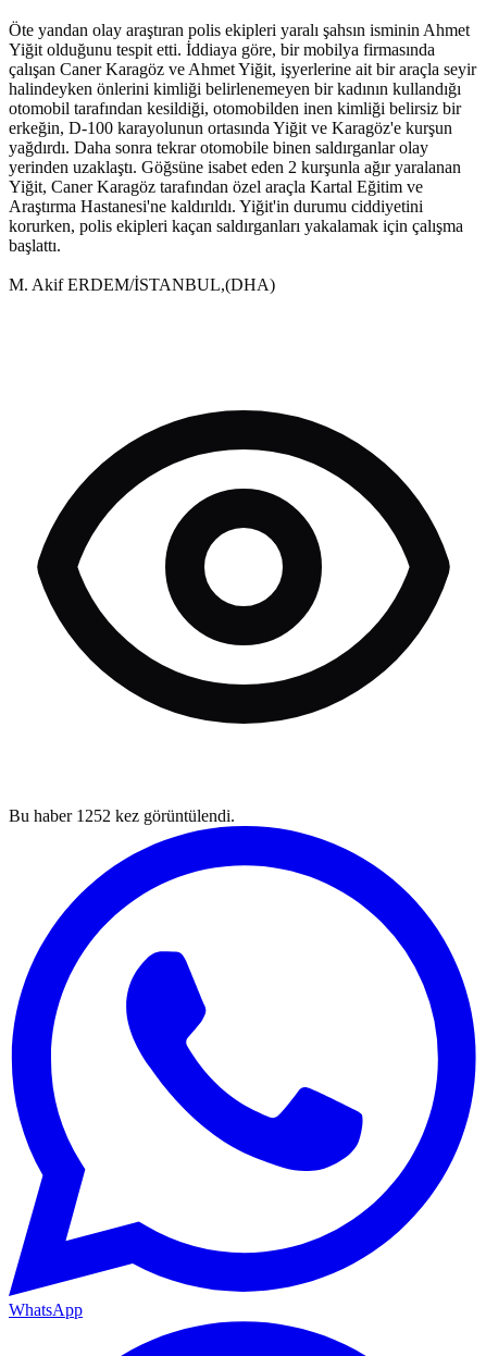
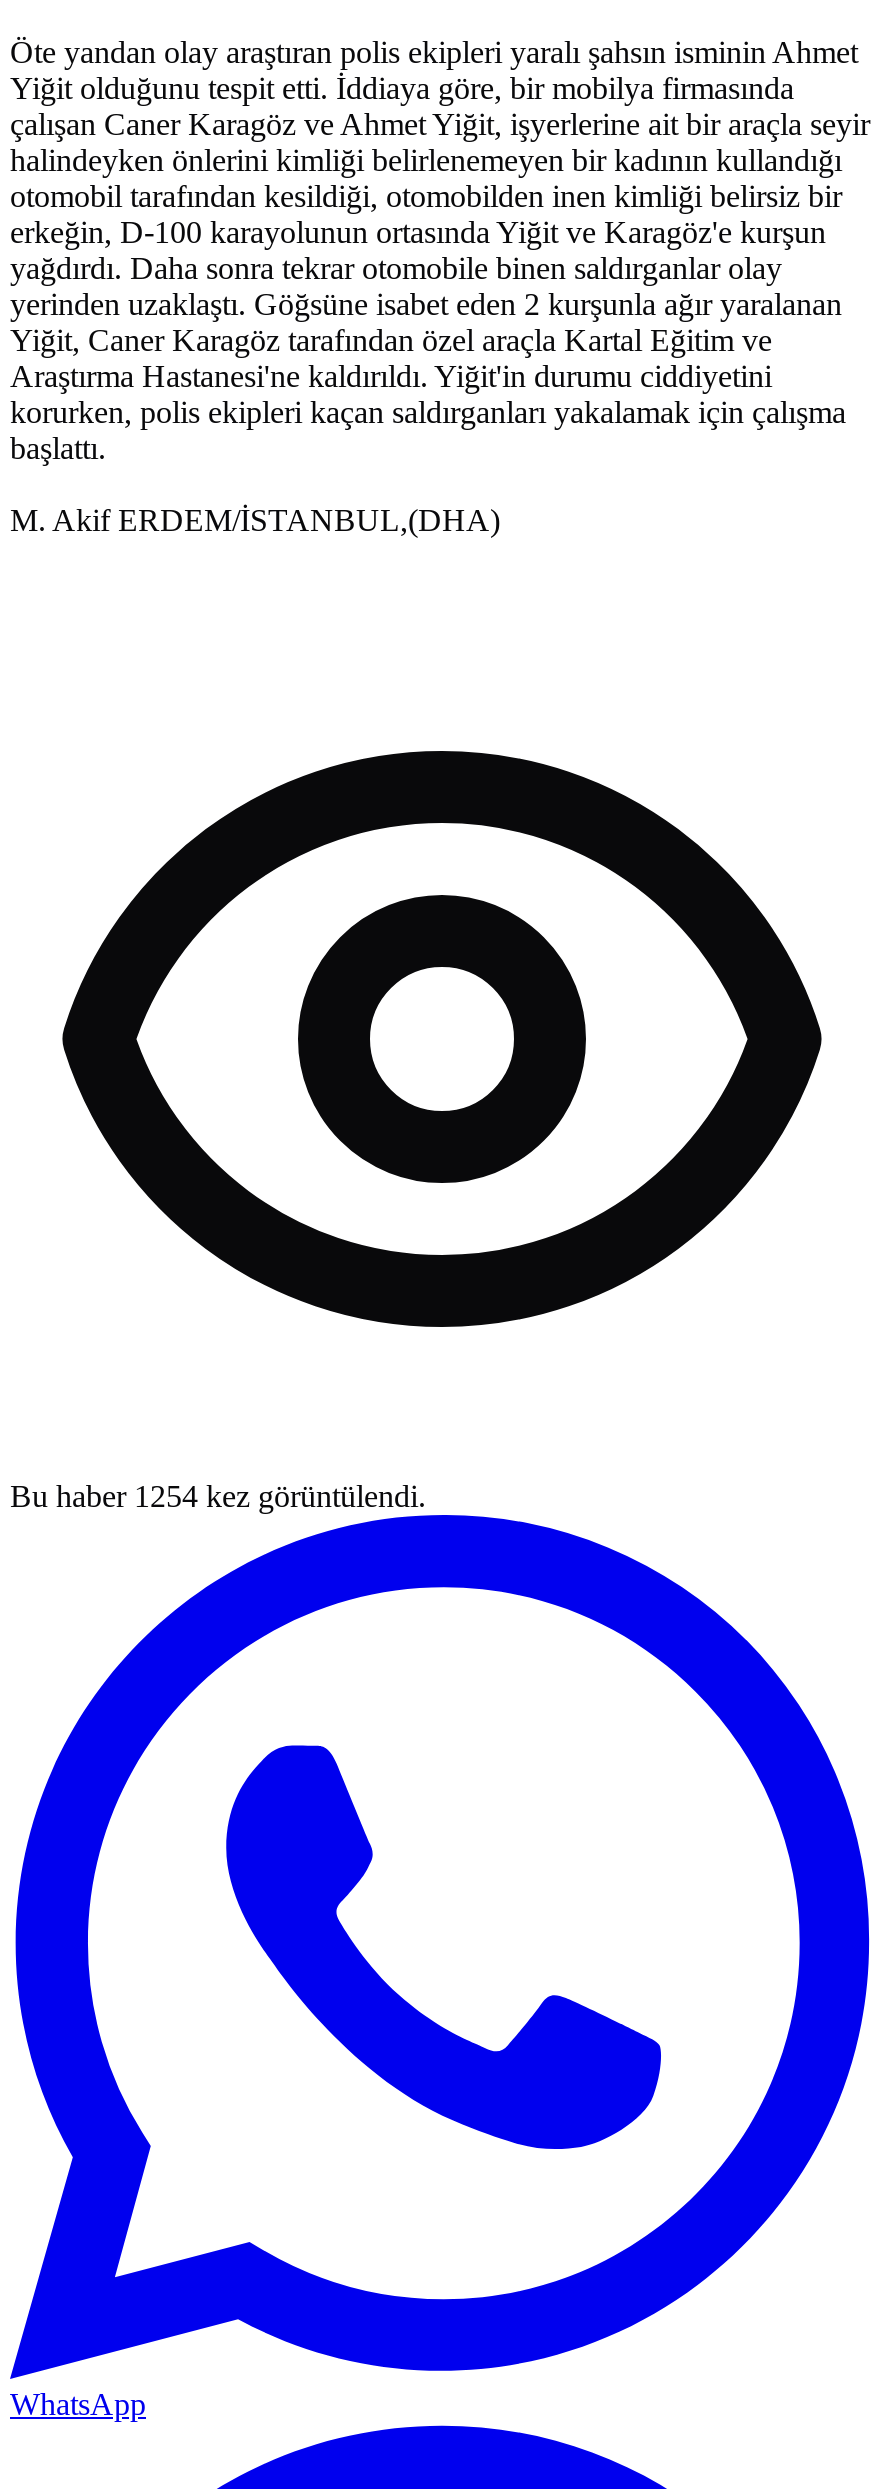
- Bu haber 1252 kez görüntülendi.
+ Bu haber 1254 kez görüntülendi.
